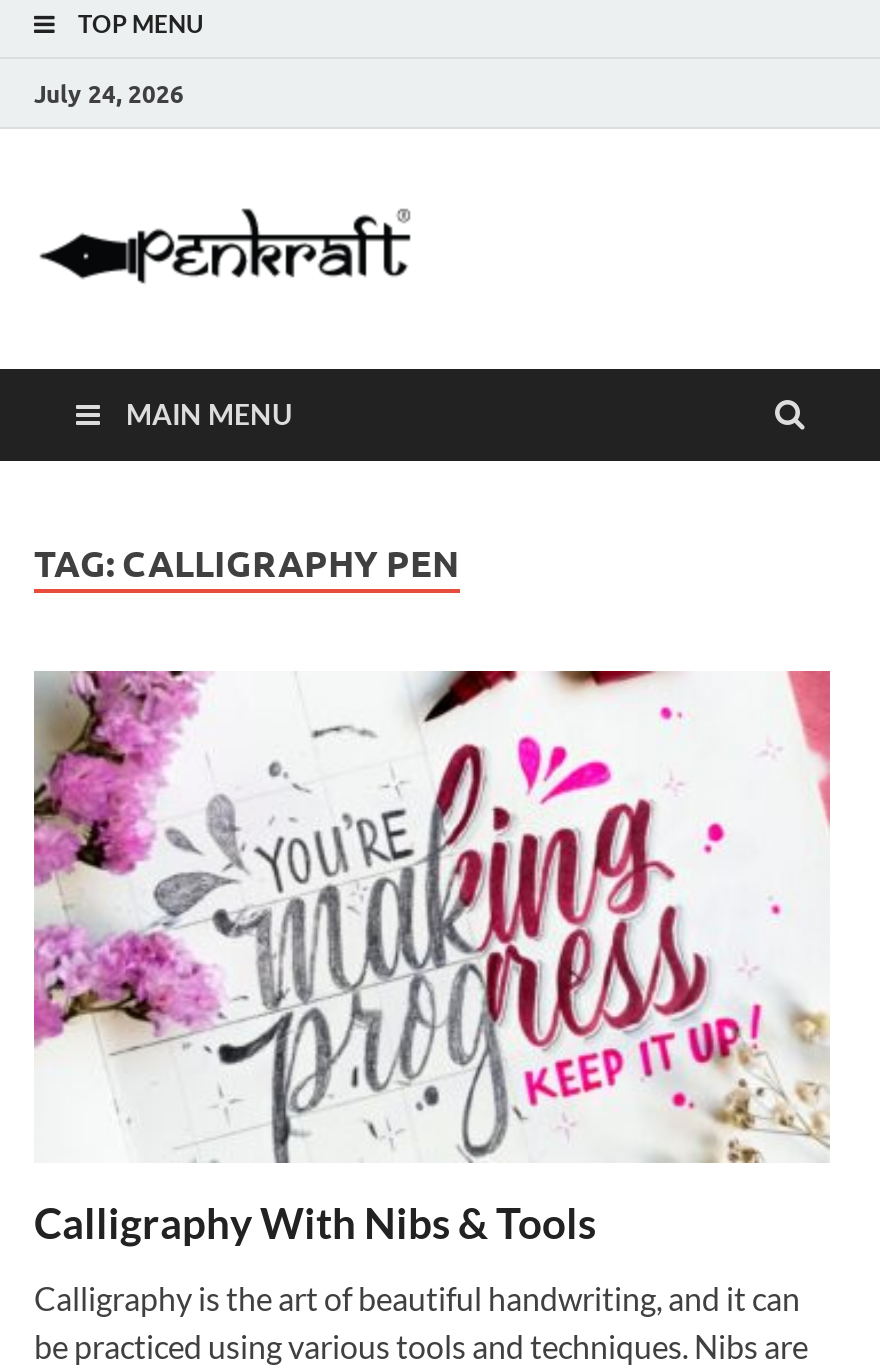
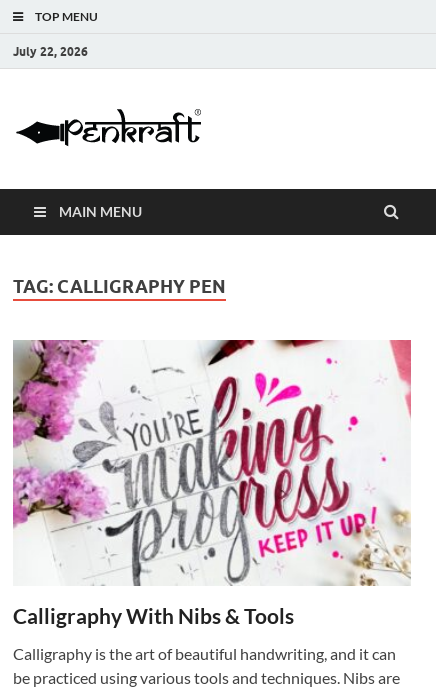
- July 24, 2026
+ July 22, 2026
